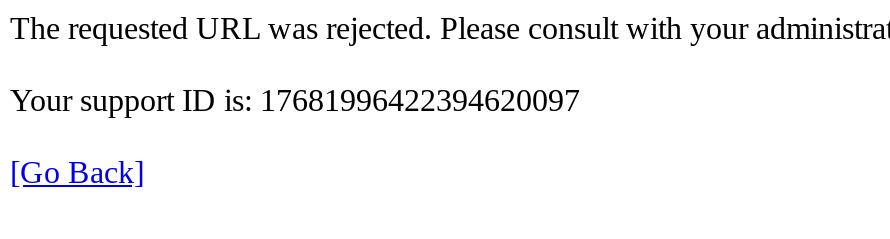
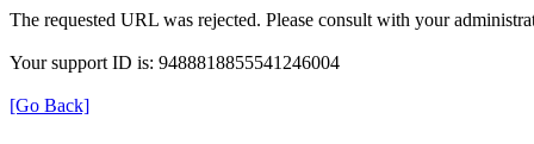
- Your support ID is: 17681996422394620097
+ Your support ID is: 9488818855541246004
